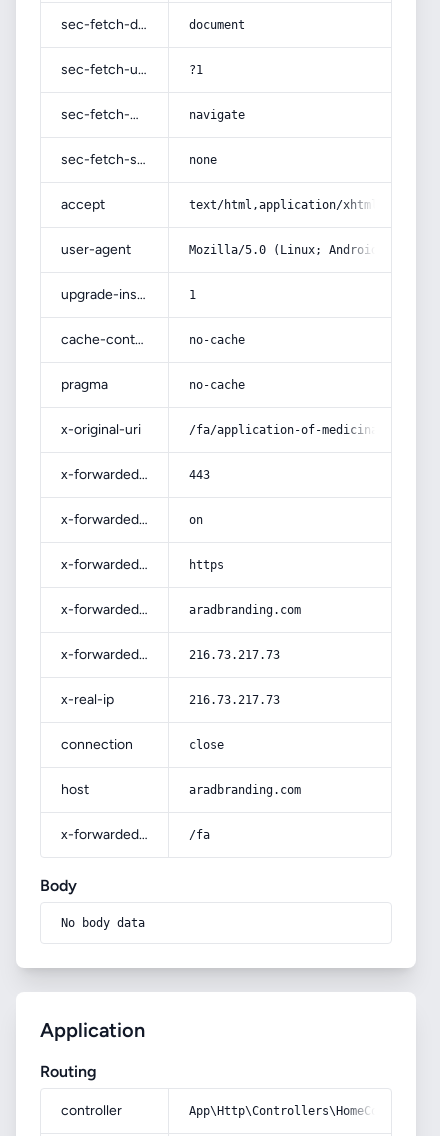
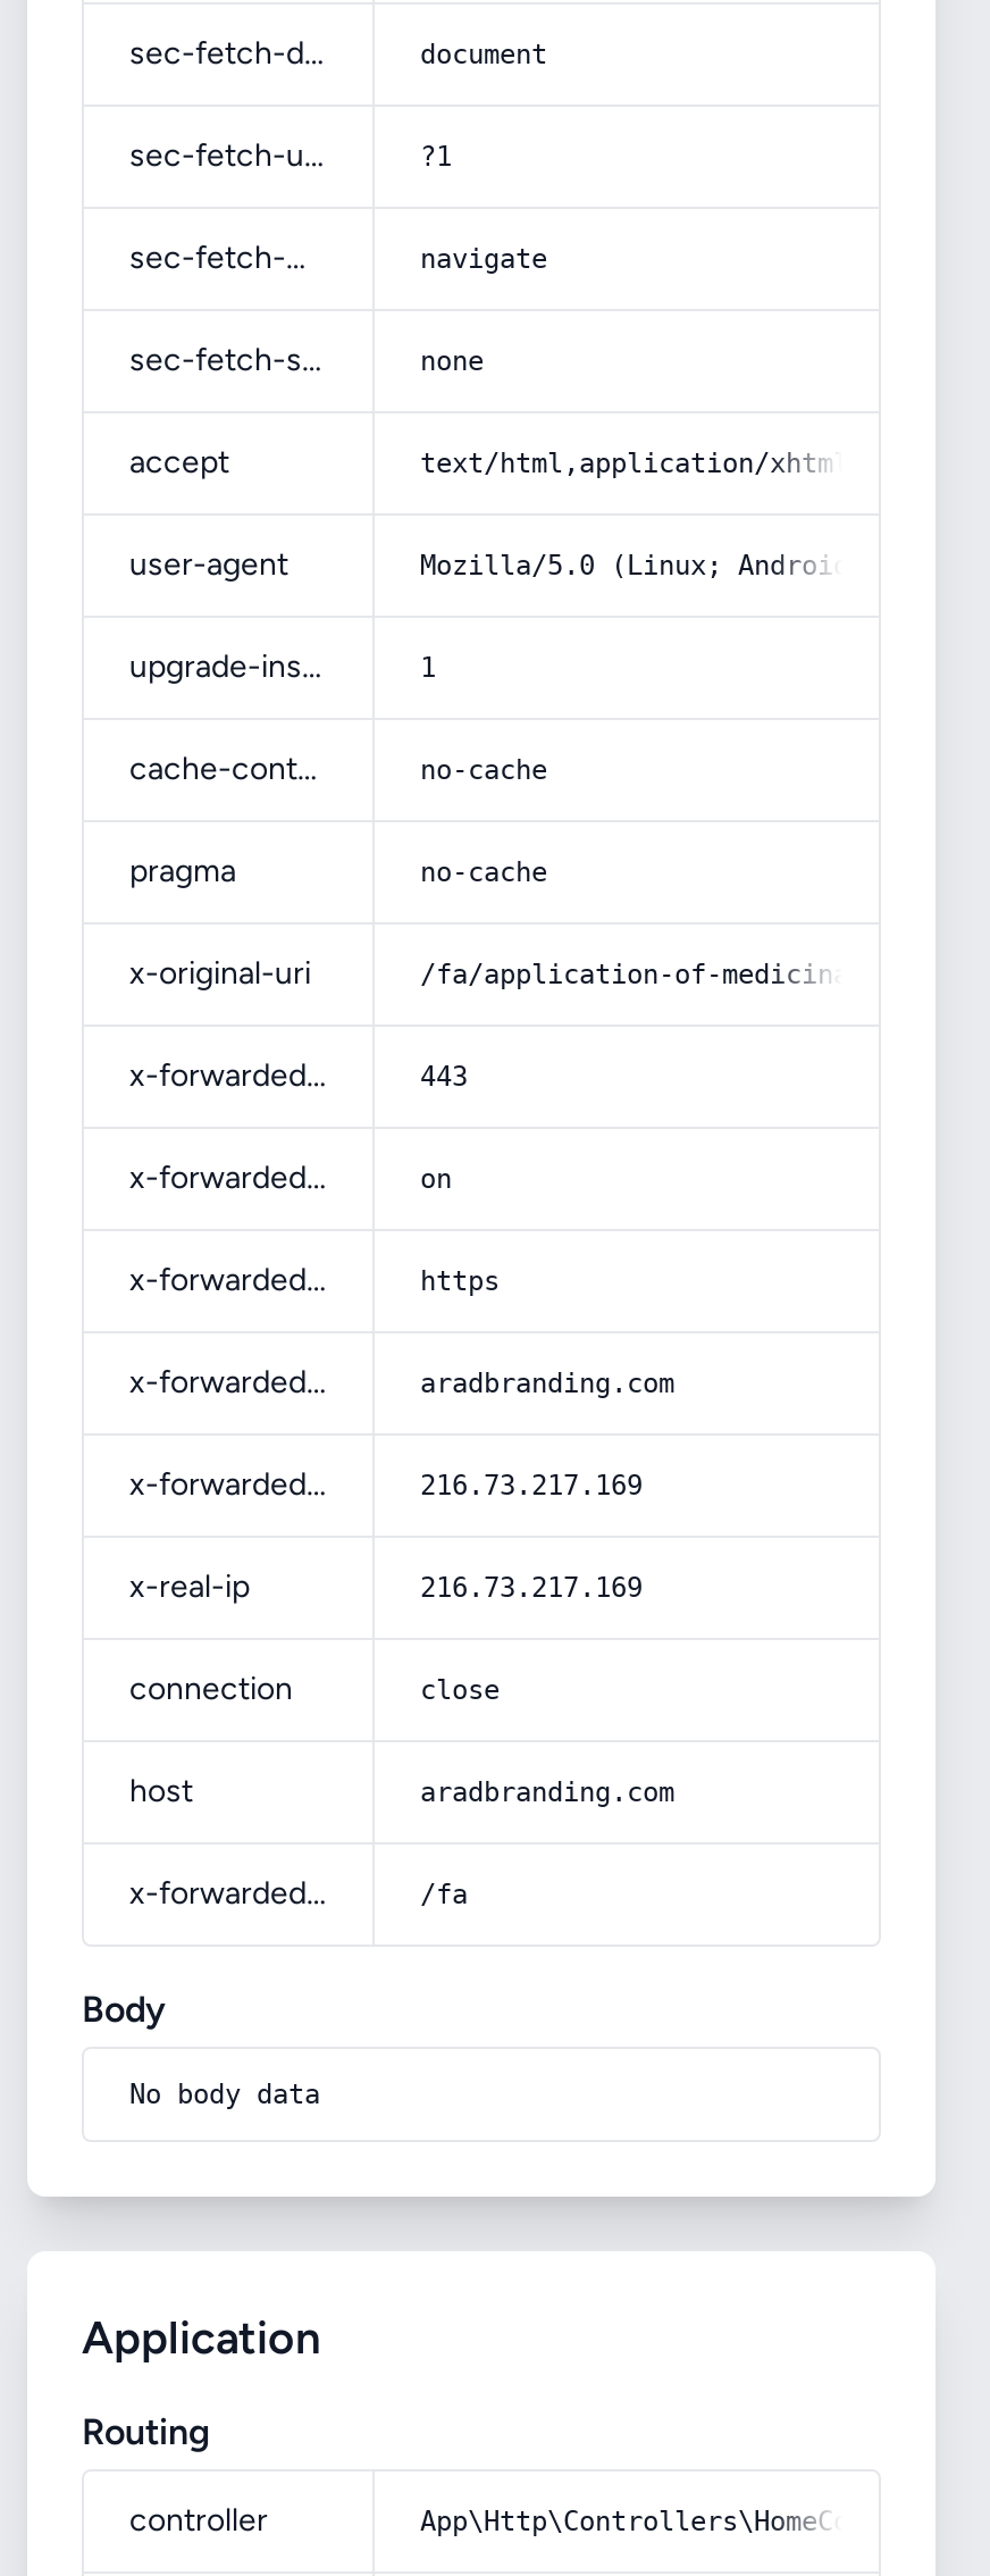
- 216.73.217.73
+ 216.73.217.169

- 216.73.217.73
+ 216.73.217.169
